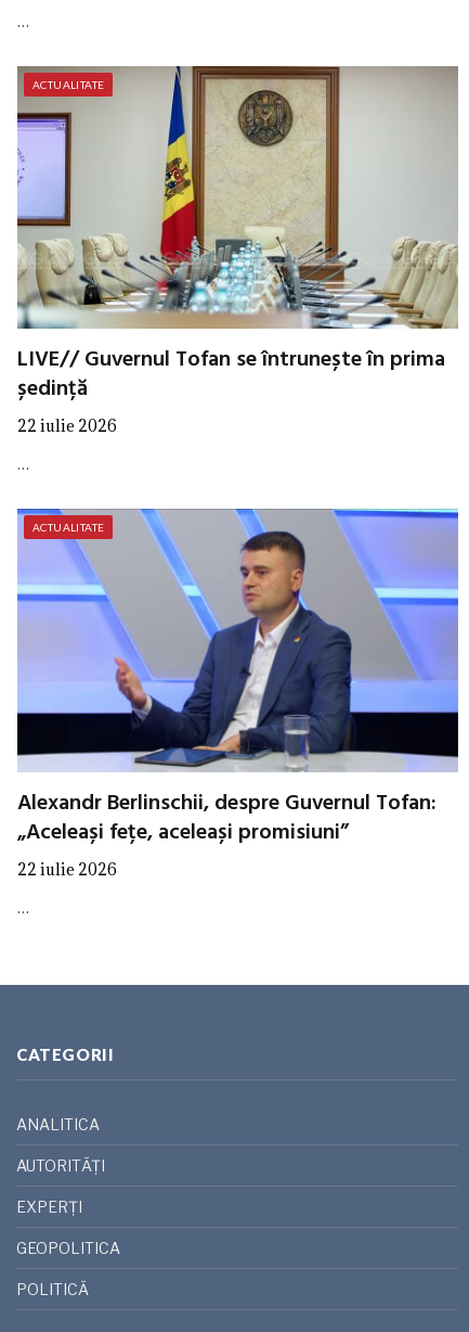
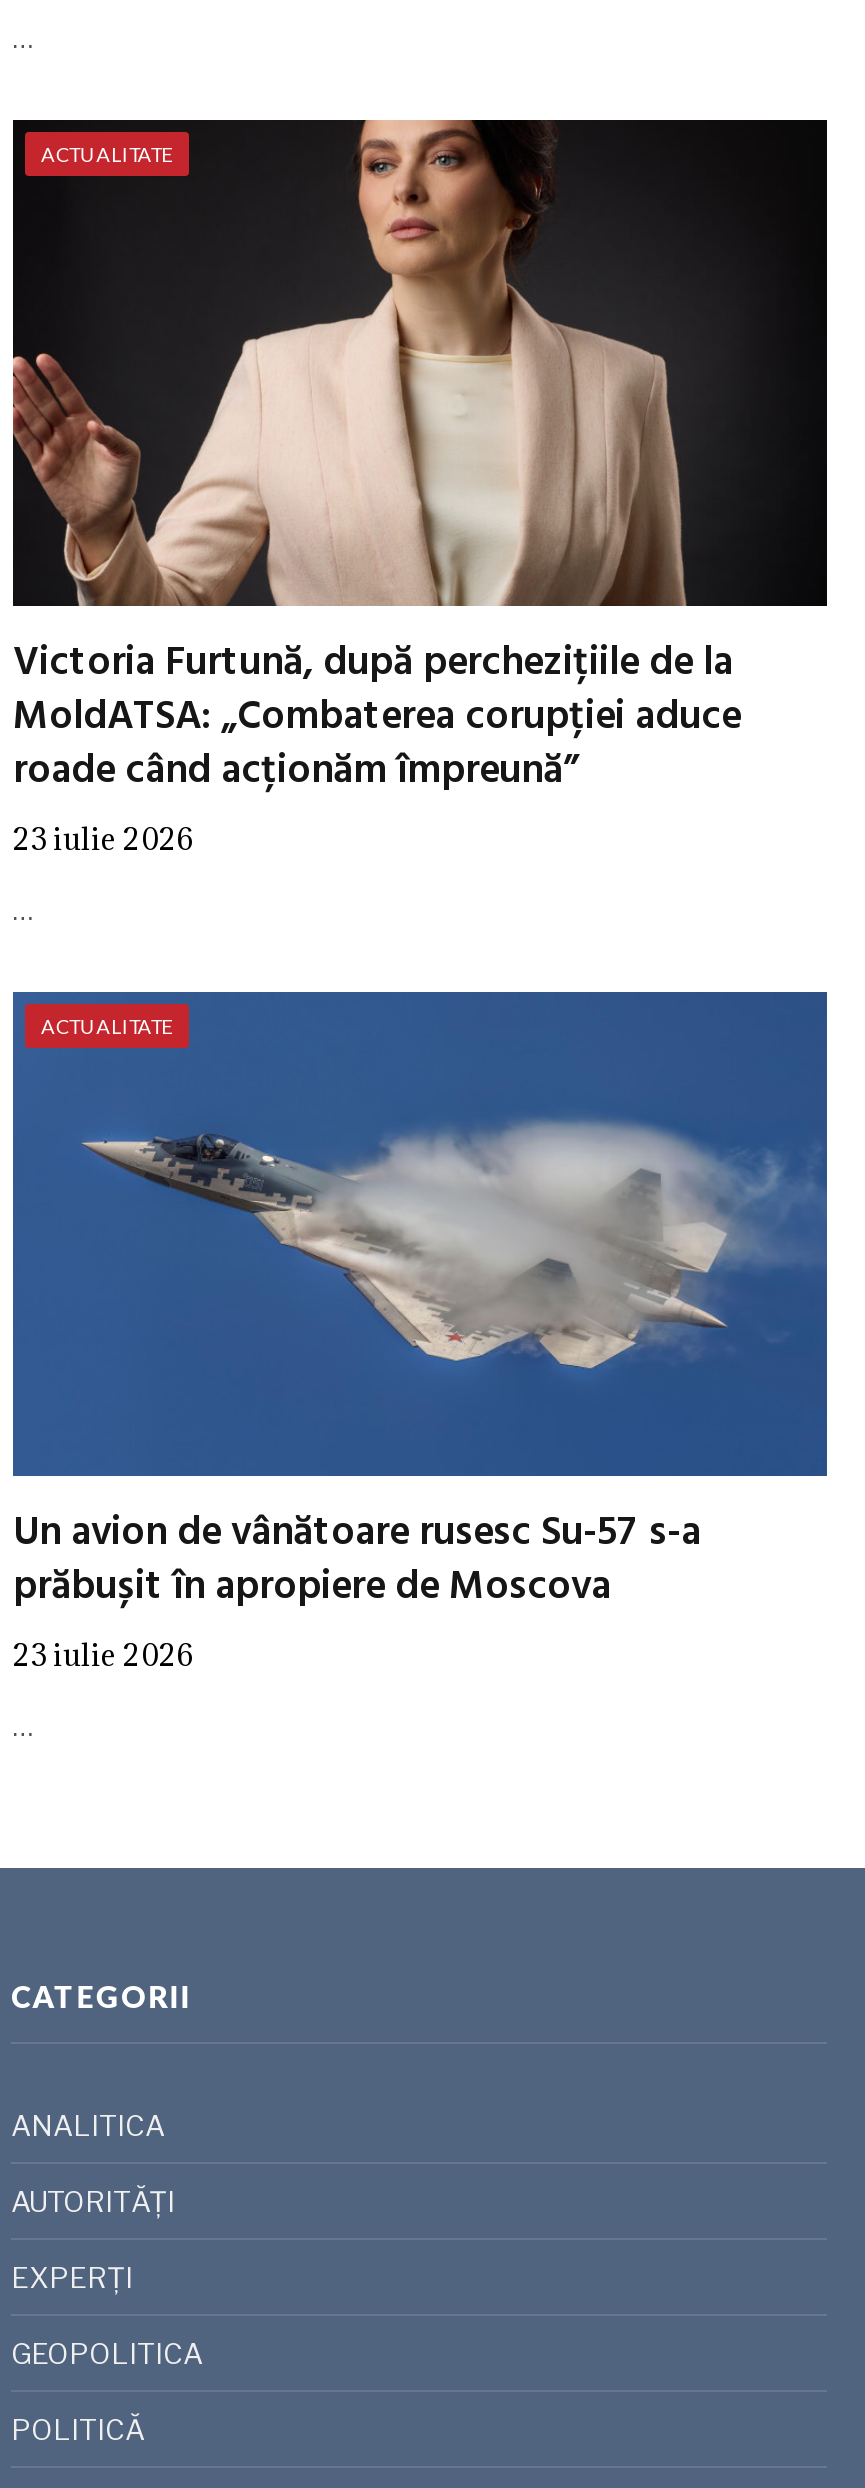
- [image]
- LIVE// Guvernul Tofan se întrunește în prima
- ședință
- 22 iulie 2026
+ [image]
+ Victoria Furtună, după perchezițiile de la
+ MoldATSA: „Combaterea corupției aduce
+ roade când acționăm împreună”
+ 23 iulie 2026

- [image]
- Alexandr Berlinschii, despre Guvernul Tofan:
- „Aceleași fețe, aceleași promisiuni”
- 22 iulie 2026
+ [image]
+ Un avion de vânătoare rusesc Su-57 s-a
+ prăbușit în apropiere de Moscova
+ 23 iulie 2026
